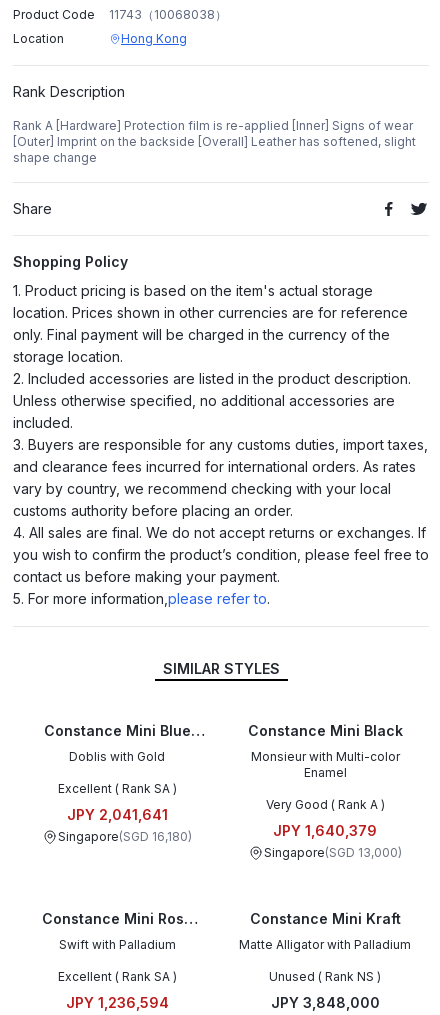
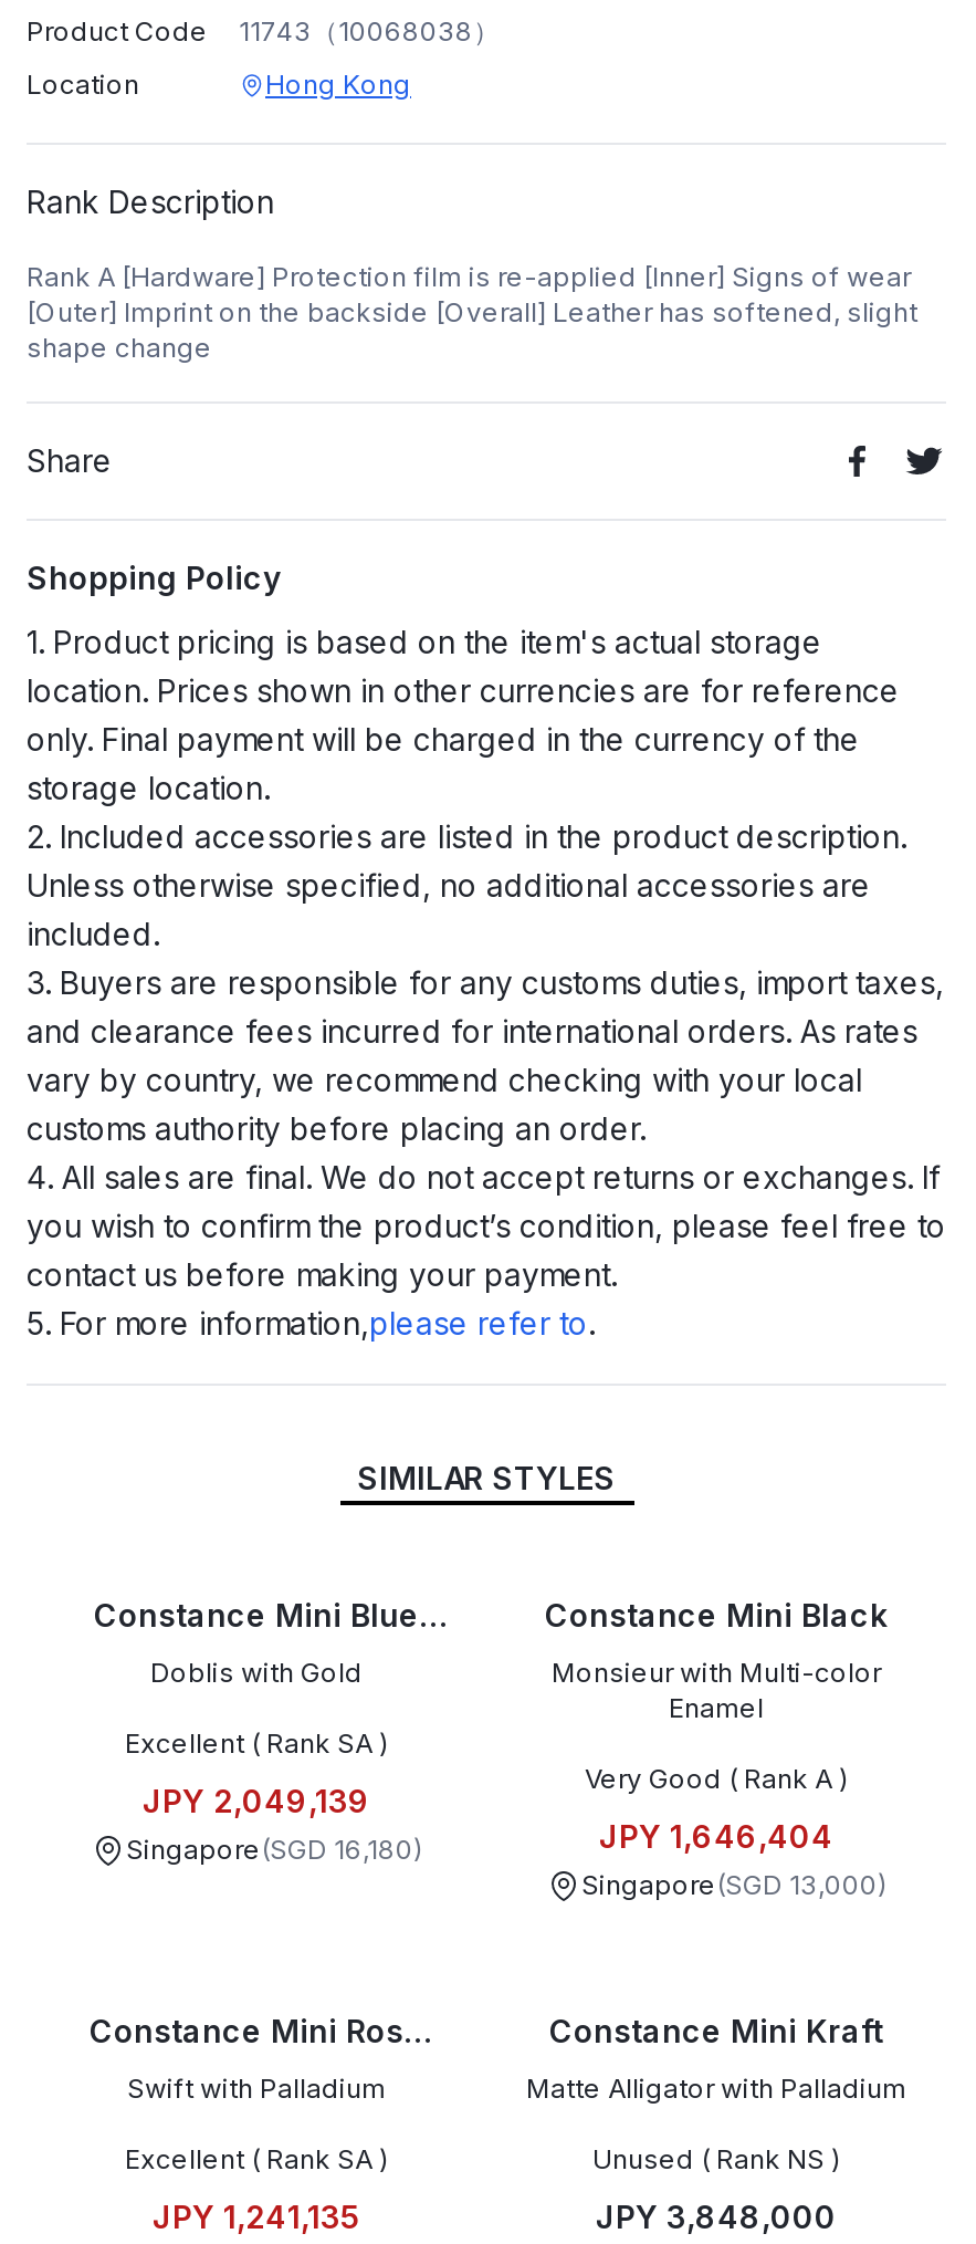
- JPY 2,041,641
+ JPY 2,049,139

- JPY 1,640,379
+ JPY 1,646,404

- JPY 1,236,594
+ JPY 1,241,135
